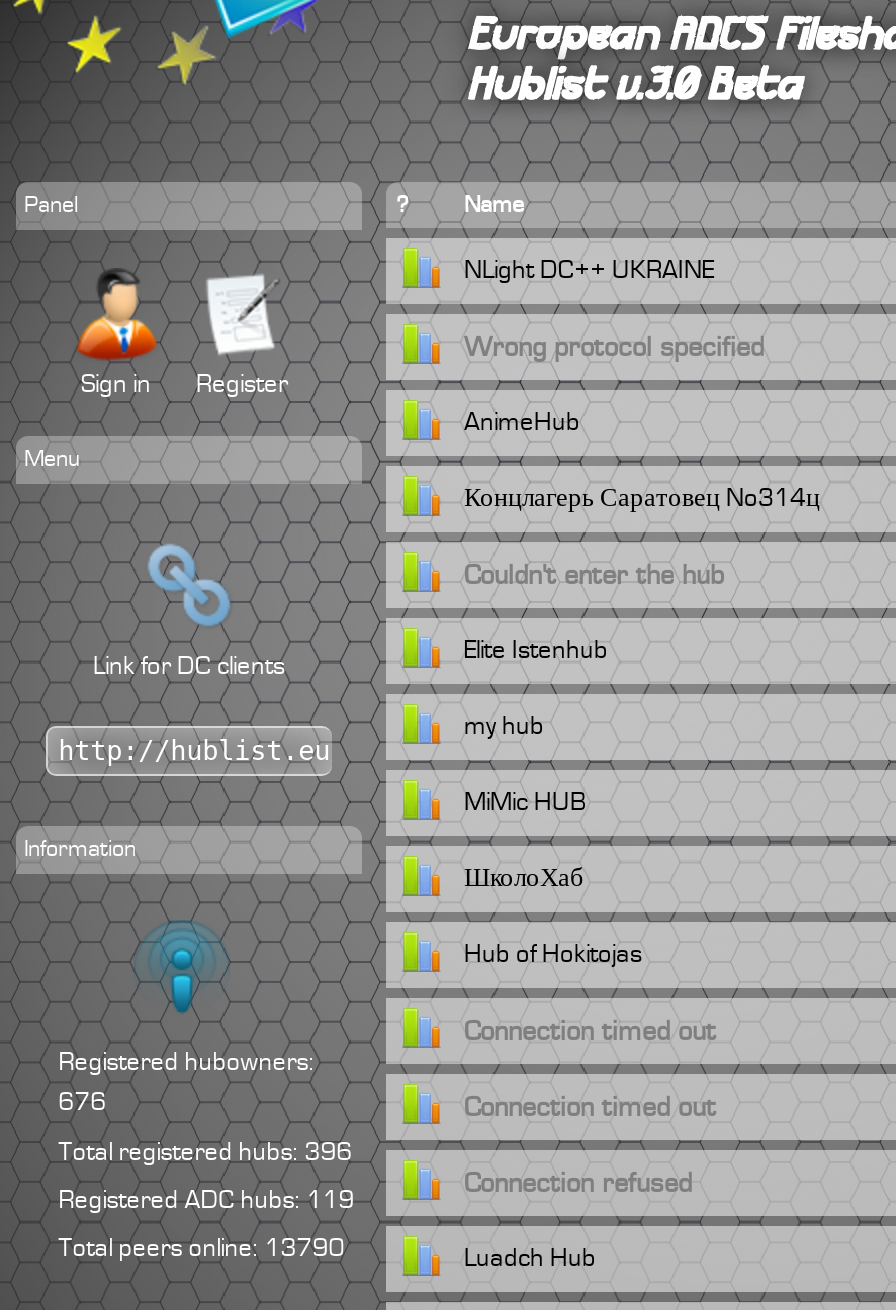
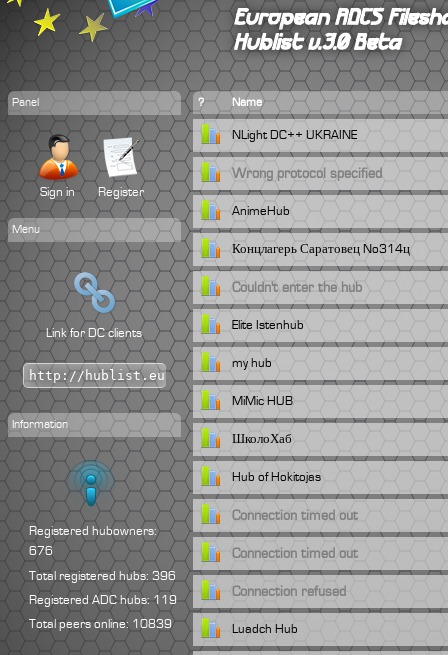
- Total peers online: 13790
+ Total peers online: 10839
